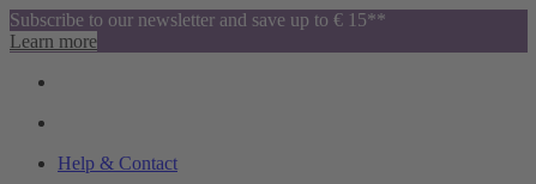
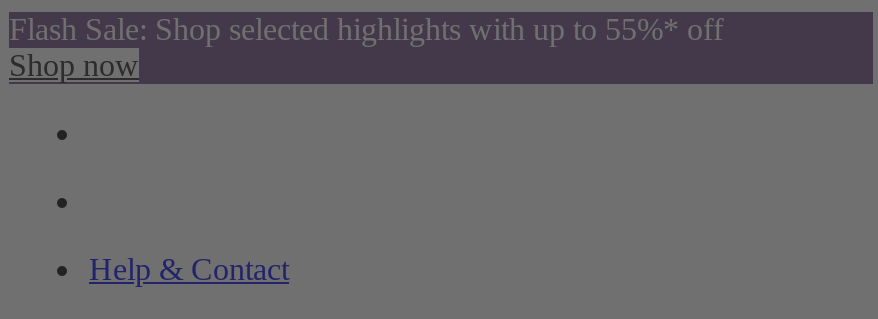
- Subscribe to our newsletter and save up to € 15**
- Learn more
+ Flash Sale: Shop selected highlights with up to 55%* off
+ Shop now
